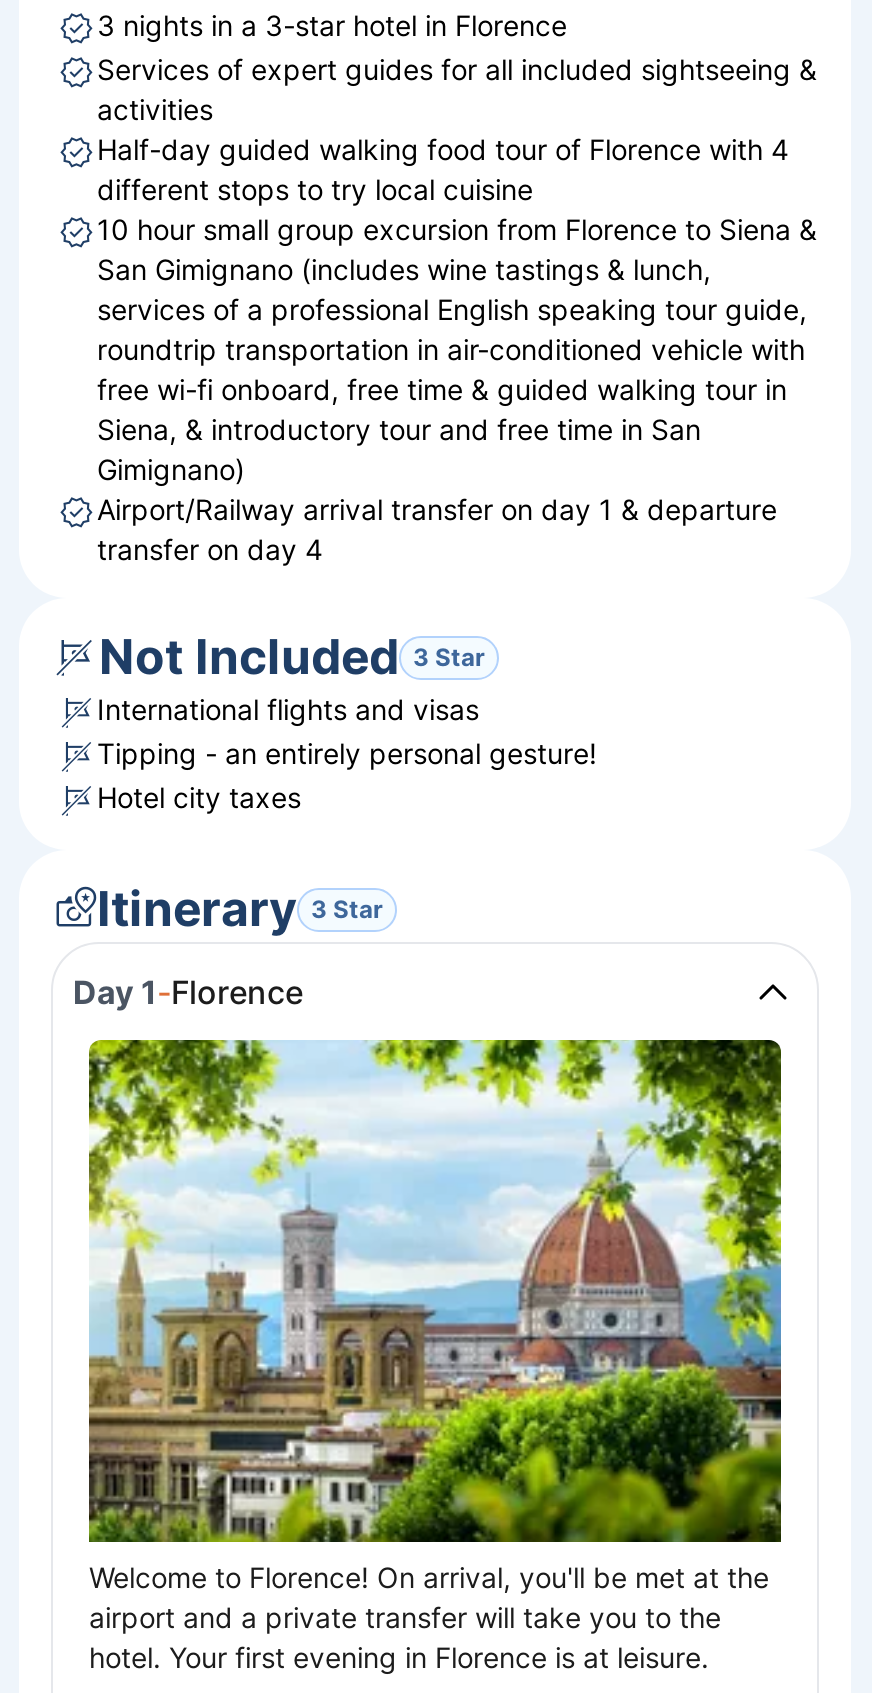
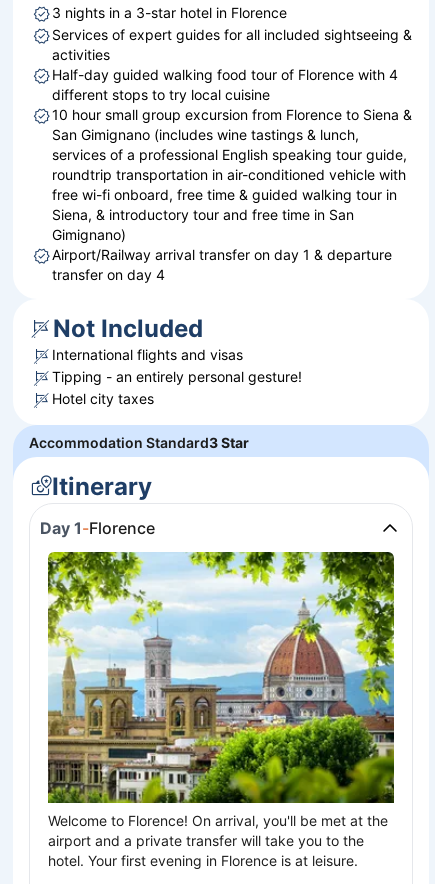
- Not Included 3 Star
+ Not Included

- Itinerary 3 Star
+ Accommodation Standard3 Star
+ Itinerary
